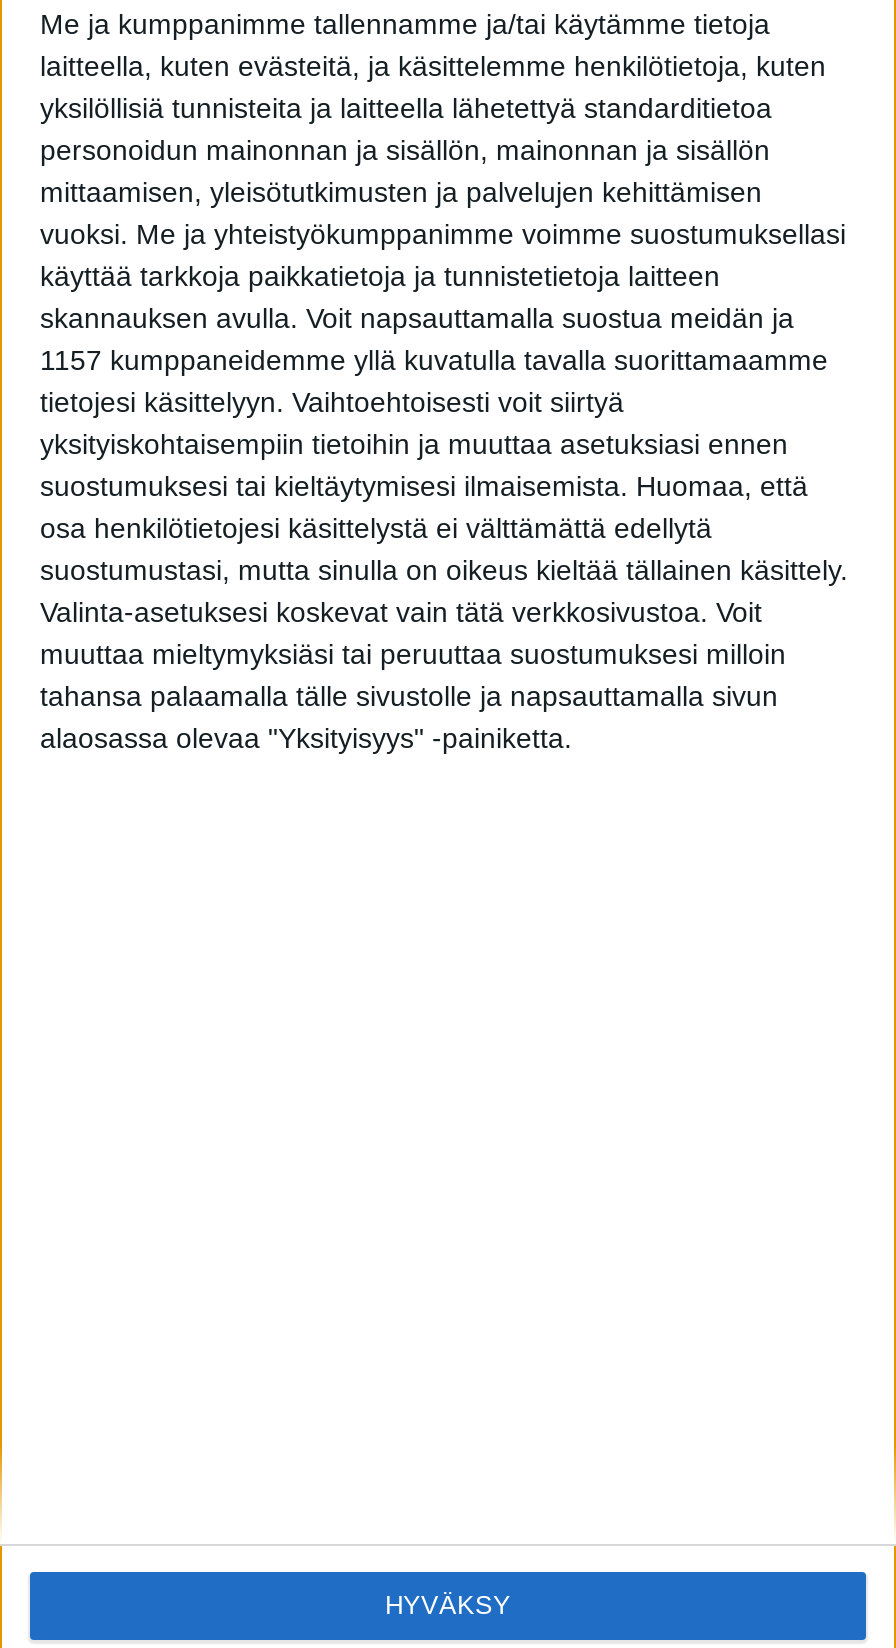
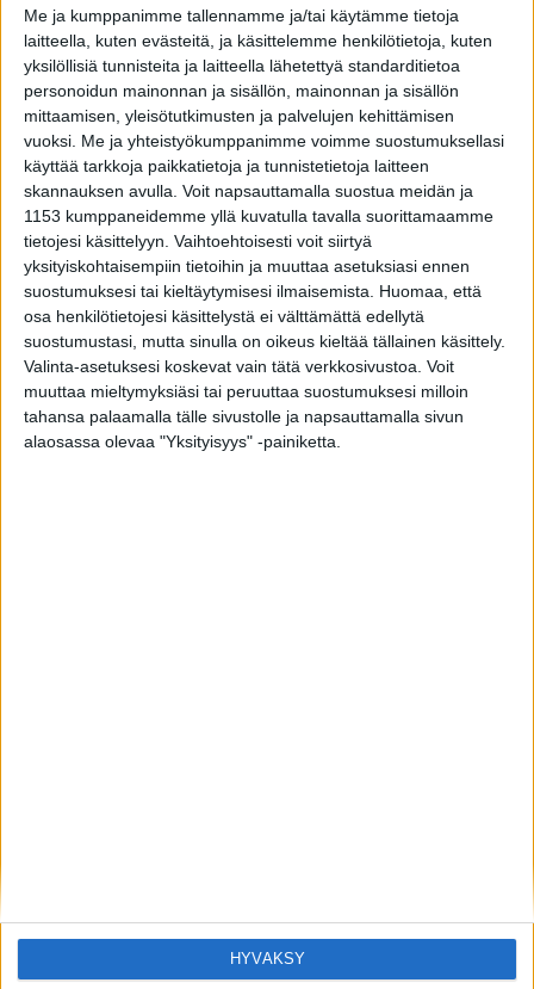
- 1157 kumppaneidemme yllä kuvatulla tavalla suorittamaamme
+ 1153 kumppaneidemme yllä kuvatulla tavalla suorittamaamme
